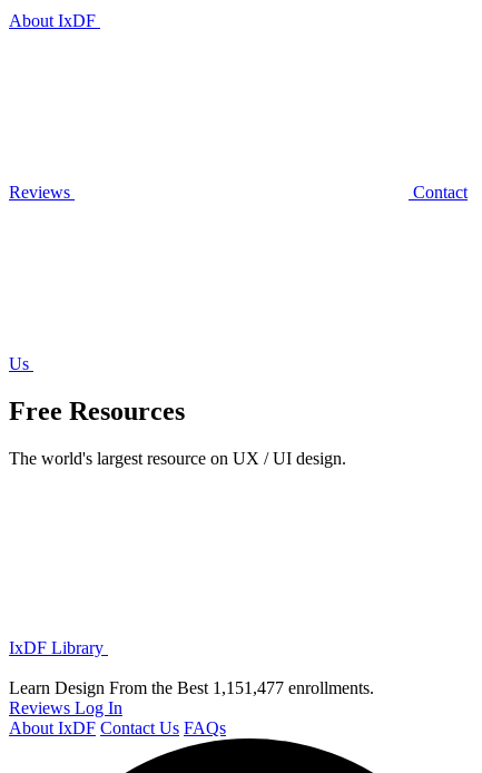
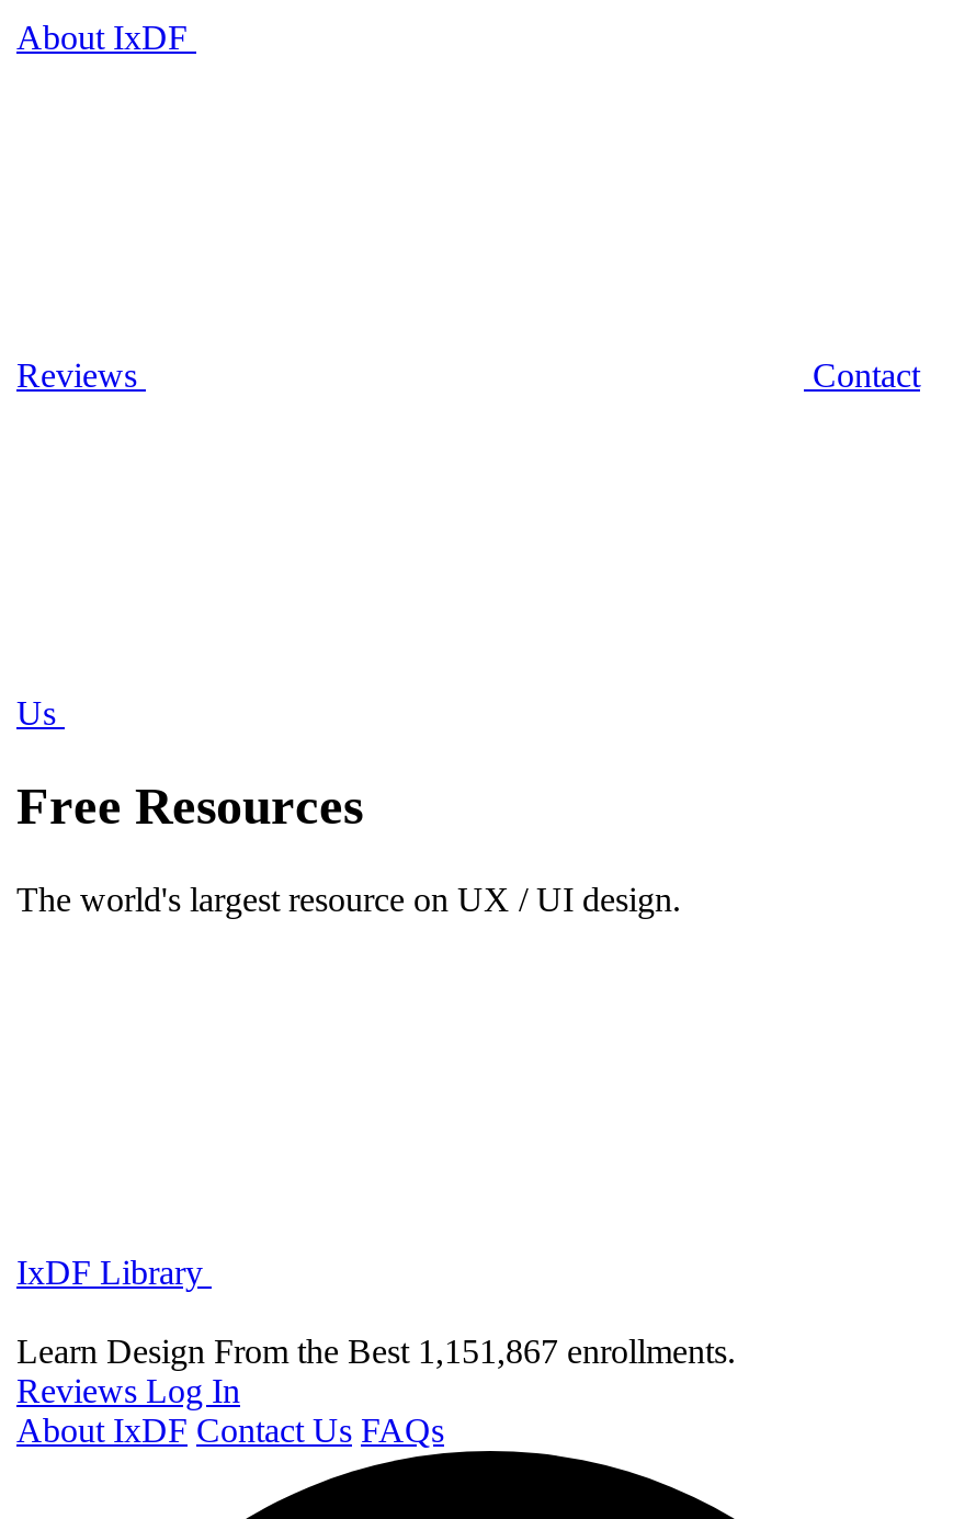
- Learn Design From the Best 1,151,477 enrollments.
+ Learn Design From the Best 1,151,867 enrollments.
